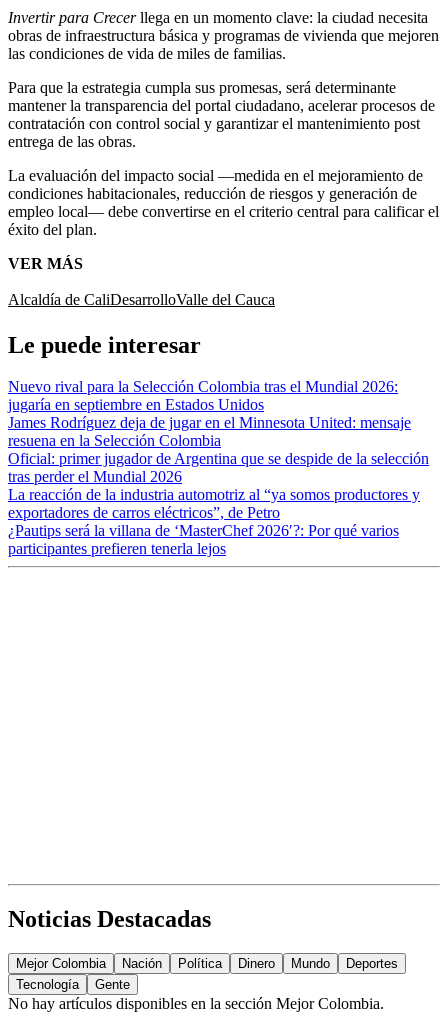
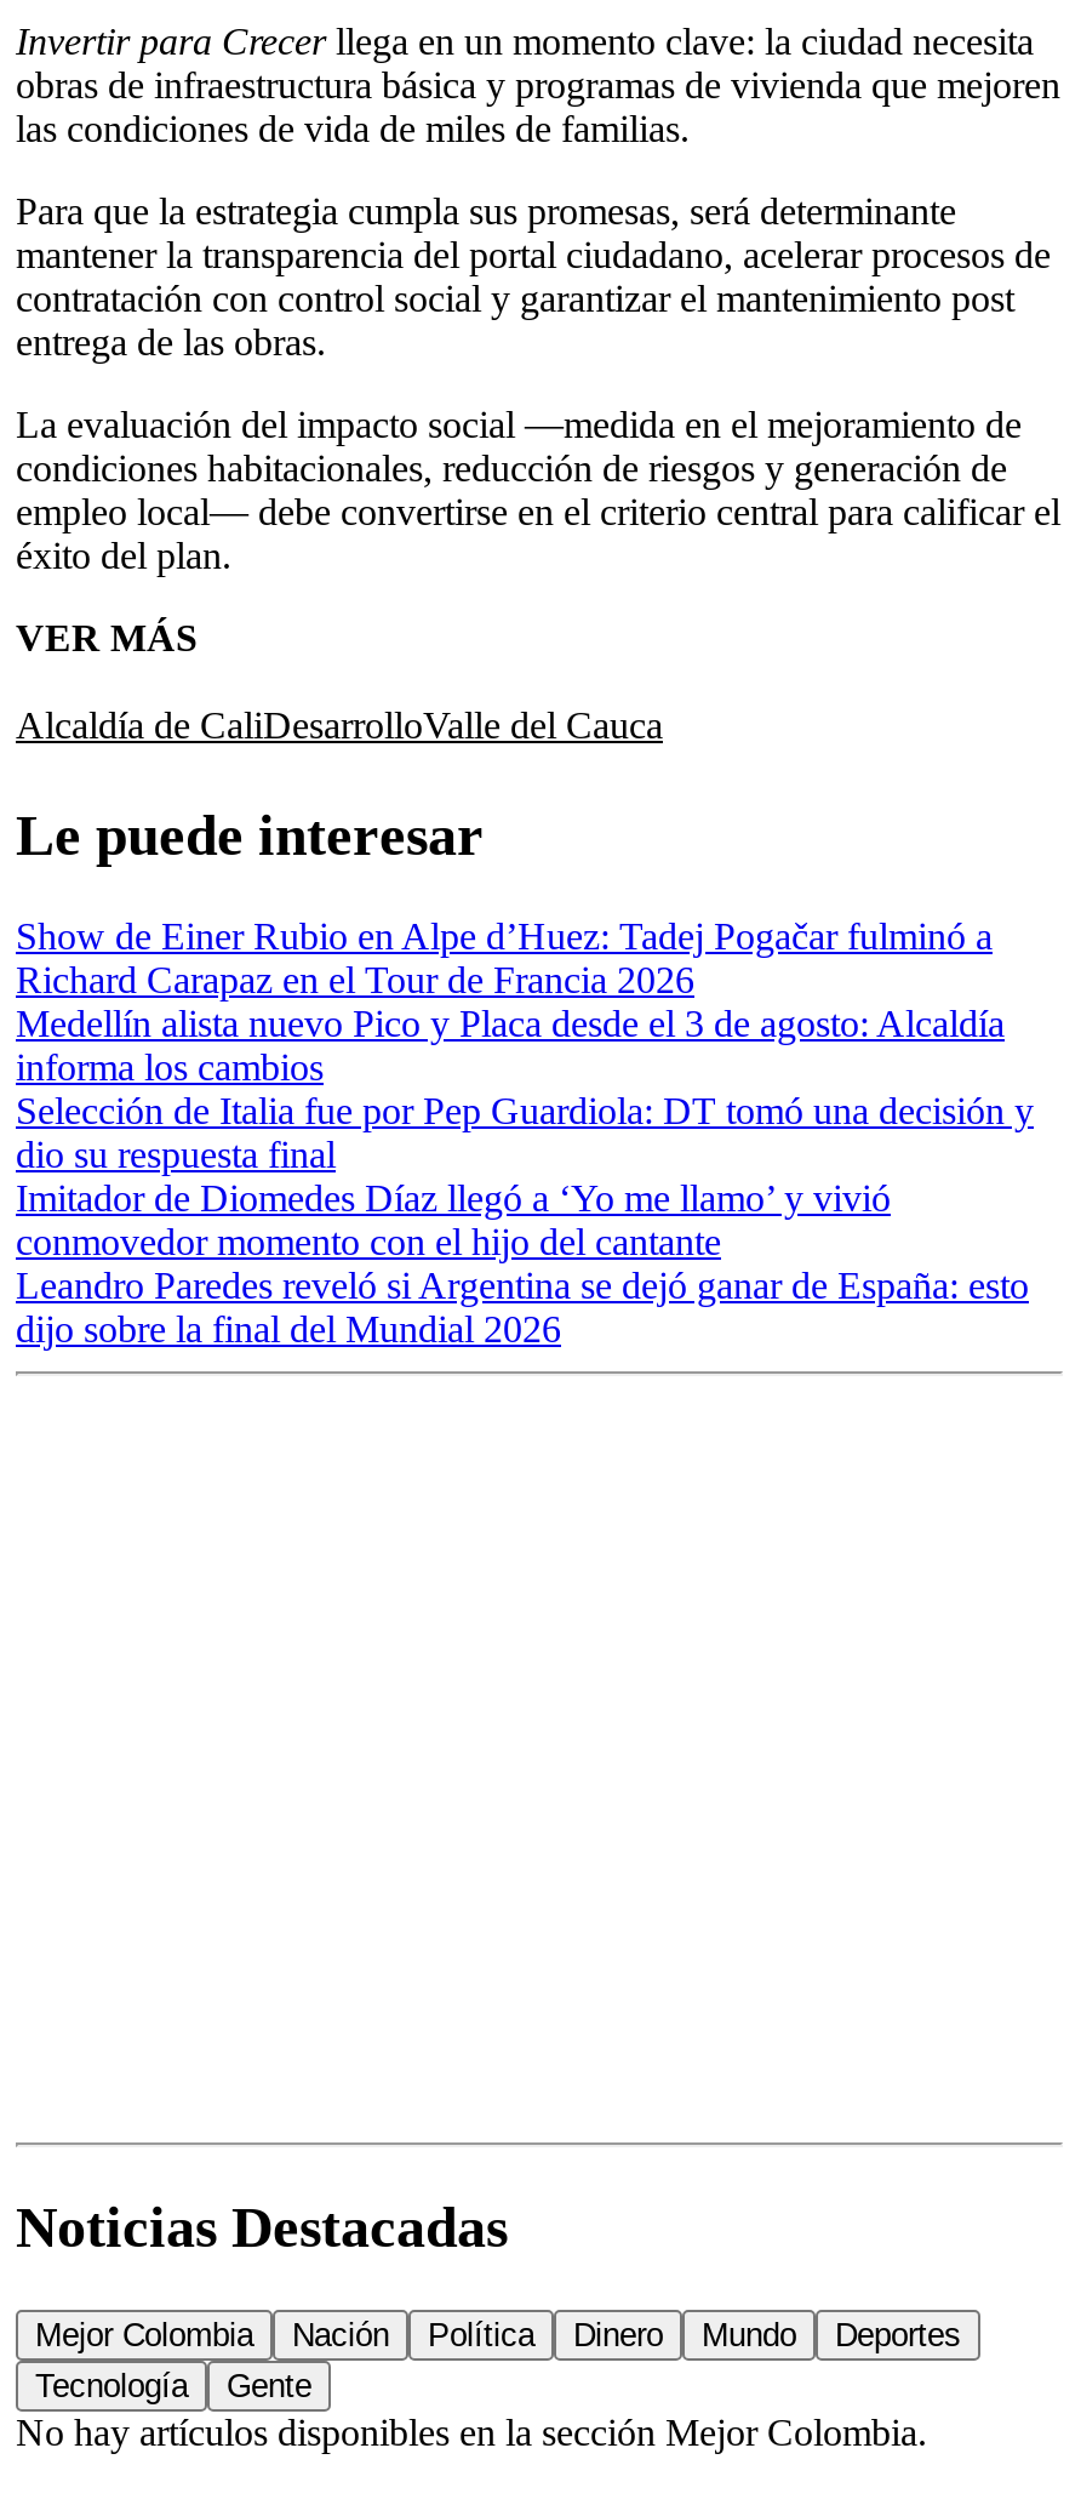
- Nuevo rival para la Selección Colombia tras el Mundial 2026:
- jugaría en septiembre en Estados Unidos
- James Rodríguez deja de jugar en el Minnesota United: mensaje
- resuena en la Selección Colombia
- Oficial: primer jugador de Argentina que se despide de la selección
- tras perder el Mundial 2026
- La reacción de la industria automotriz al “ya somos productores y
- exportadores de carros eléctricos”, de Petro
- ¿Pautips será la villana de ‘MasterChef 2026′?: Por qué varios
- participantes prefieren tenerla lejos
+ Show de Einer Rubio en Alpe d’Huez: Tadej Pogačar fulminó a
+ Richard Carapaz en el Tour de Francia 2026
+ Medellín alista nuevo Pico y Placa desde el 3 de agosto: Alcaldía
+ informa los cambios
+ Selección de Italia fue por Pep Guardiola: DT tomó una decisión y
+ dio su respuesta final
+ Imitador de Diomedes Díaz llegó a ‘Yo me llamo’ y vivió
+ conmovedor momento con el hijo del cantante
+ Leandro Paredes reveló si Argentina se dejó ganar de España: esto
+ dijo sobre la final del Mundial 2026
